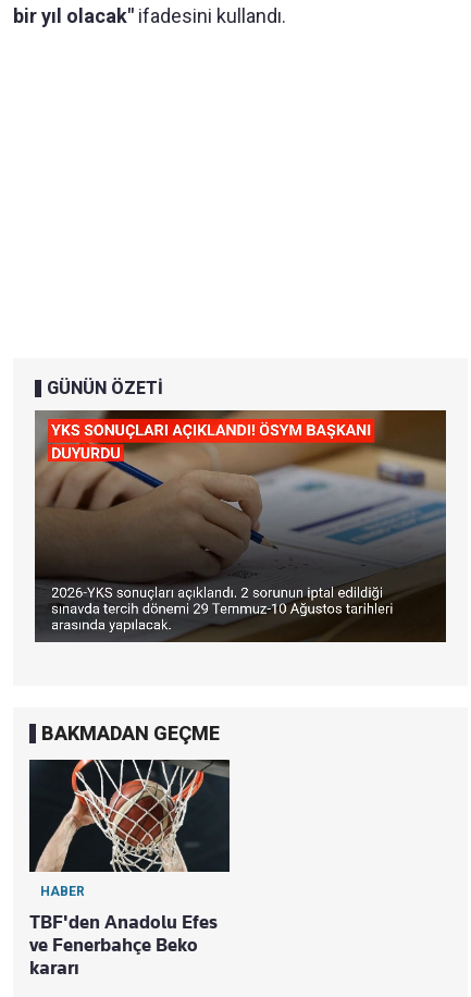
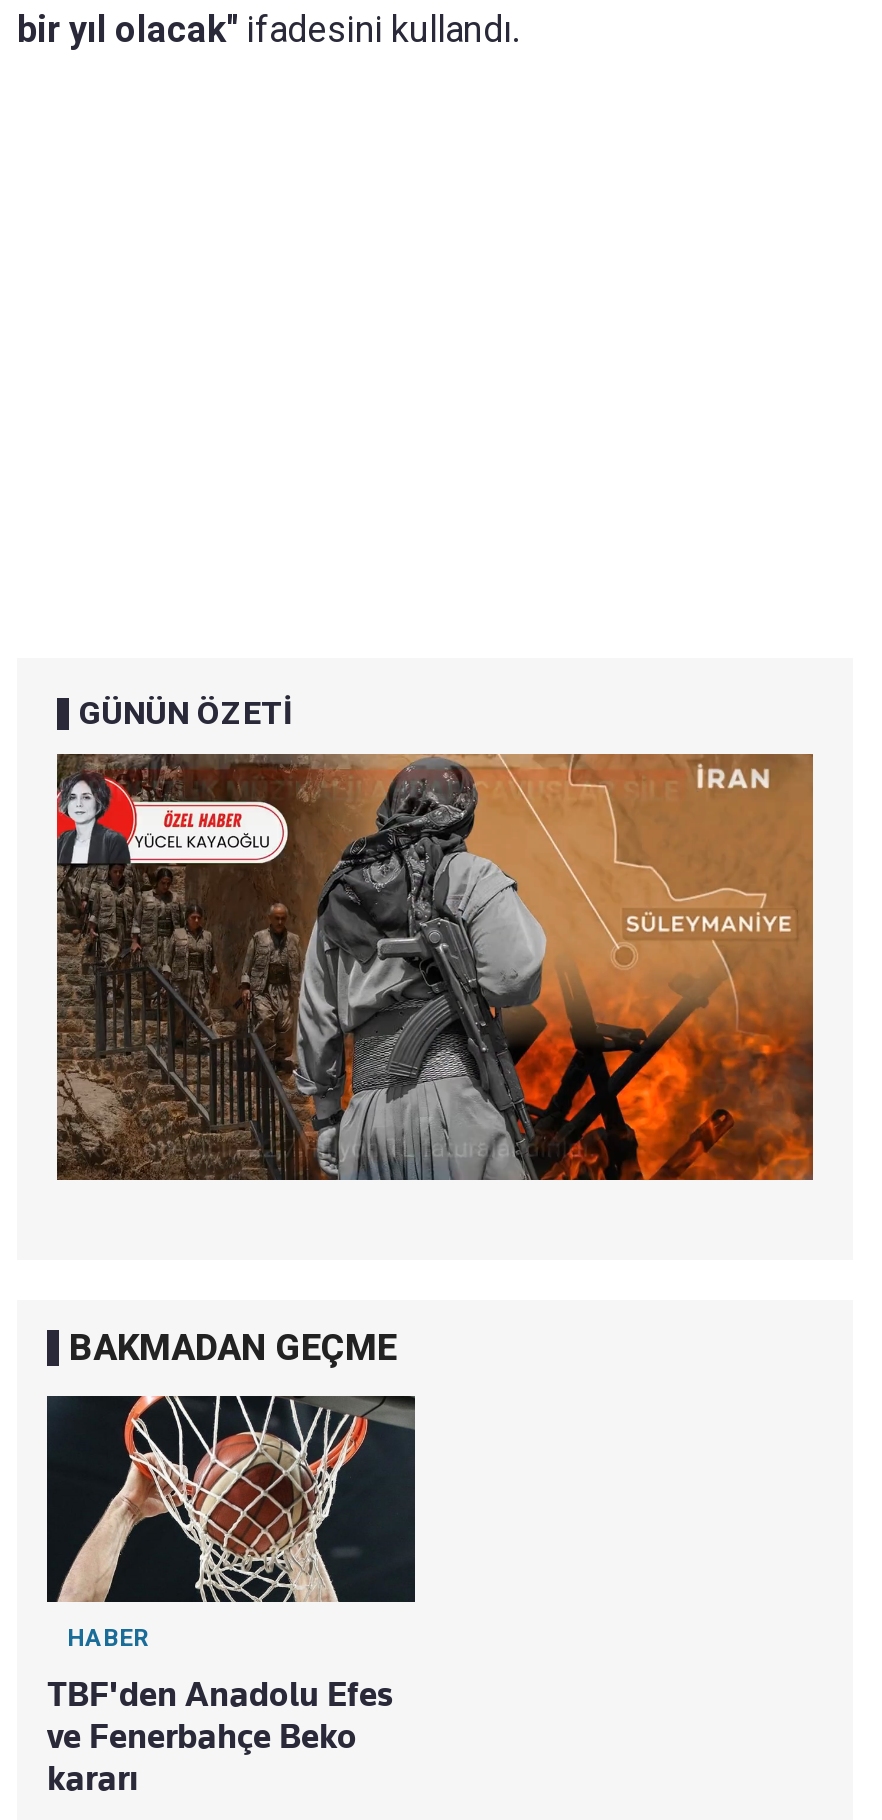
- [image]
+ [image]
